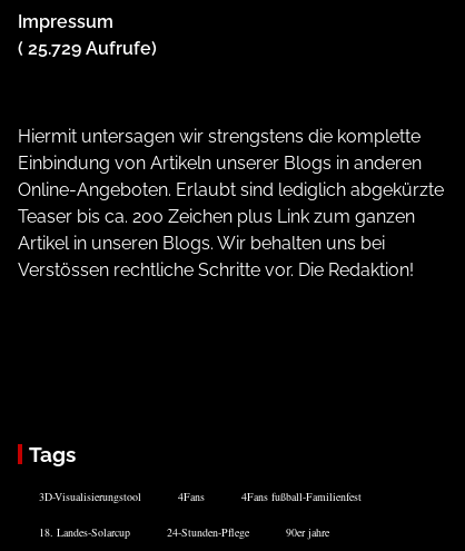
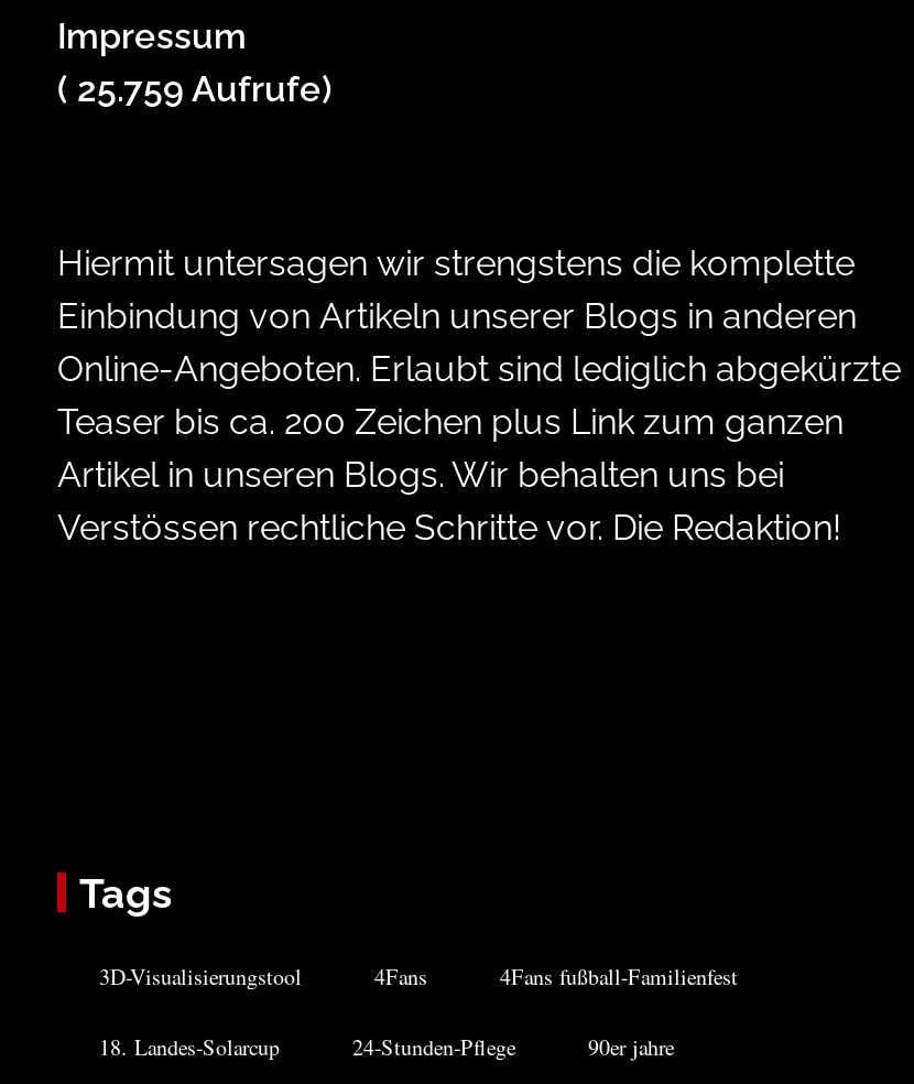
- ( 25.729 Aufrufe)
+ ( 25.759 Aufrufe)
